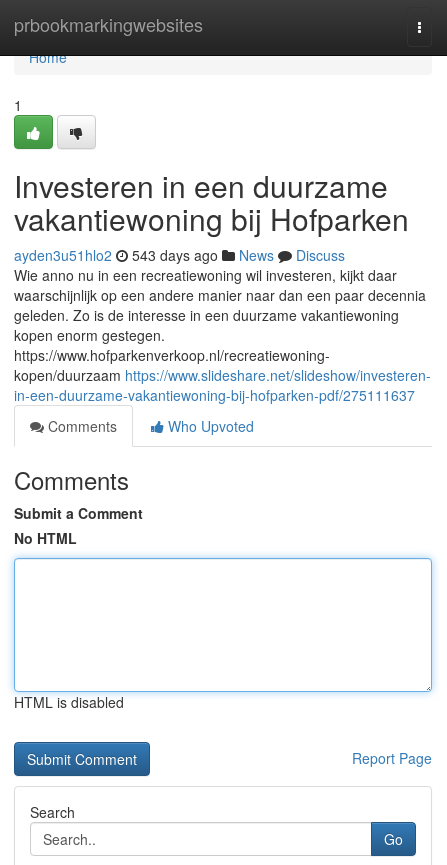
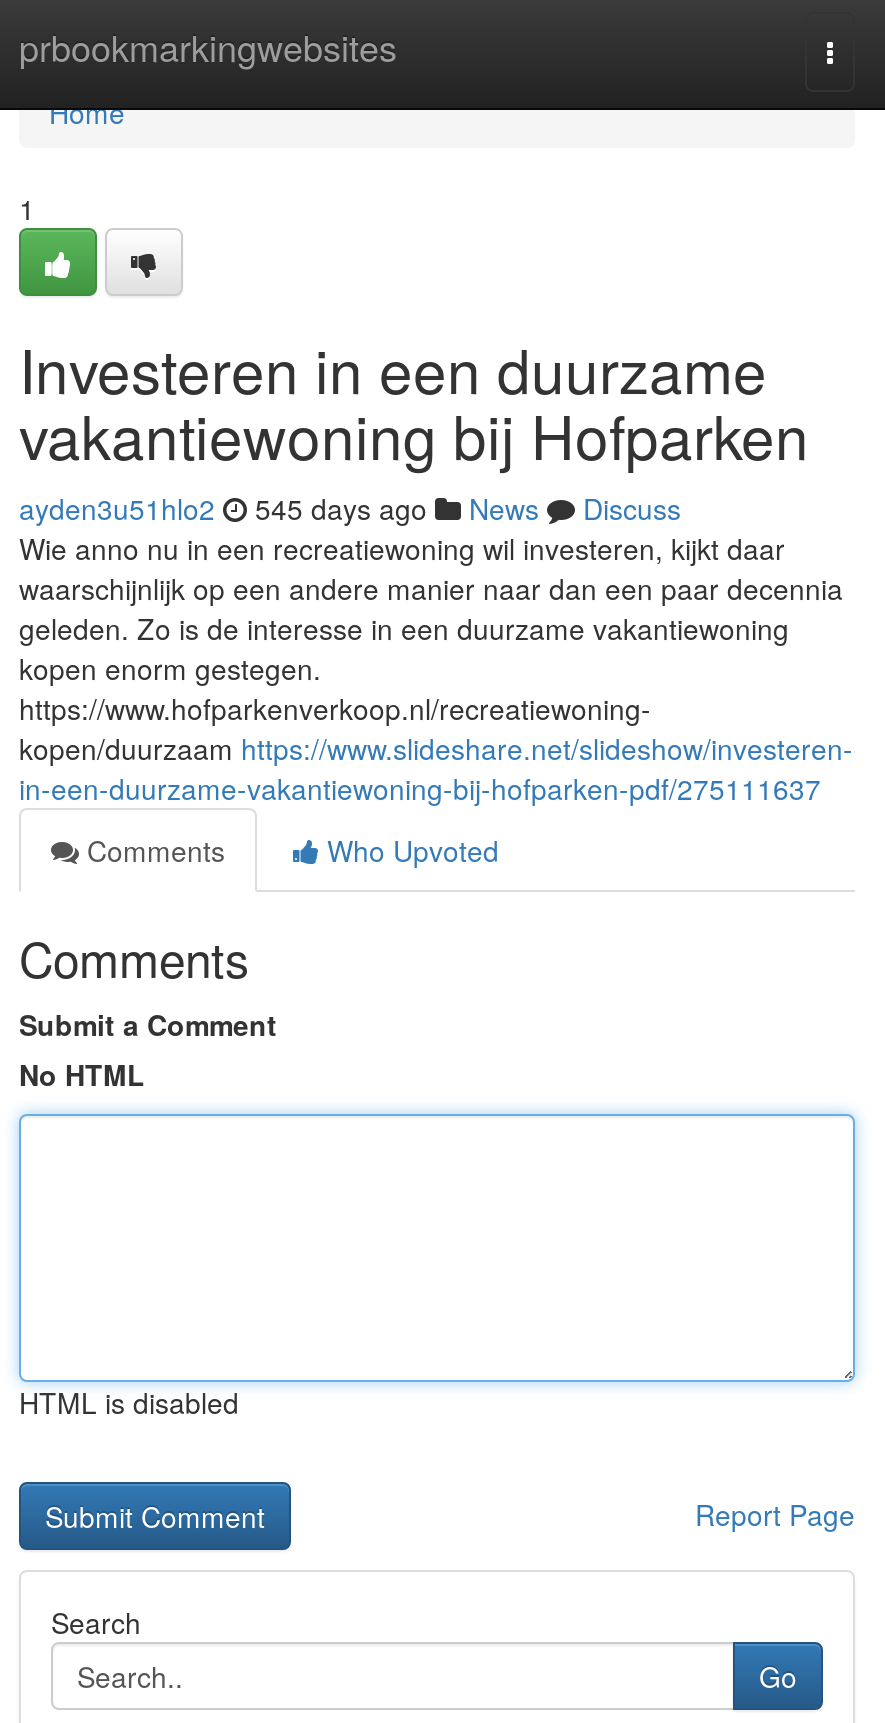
- ayden3u51hlo2 543 days ago News Discuss
+ ayden3u51hlo2 545 days ago News Discuss
